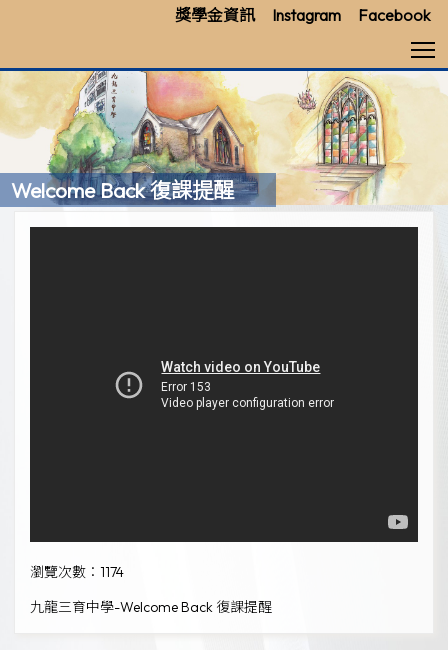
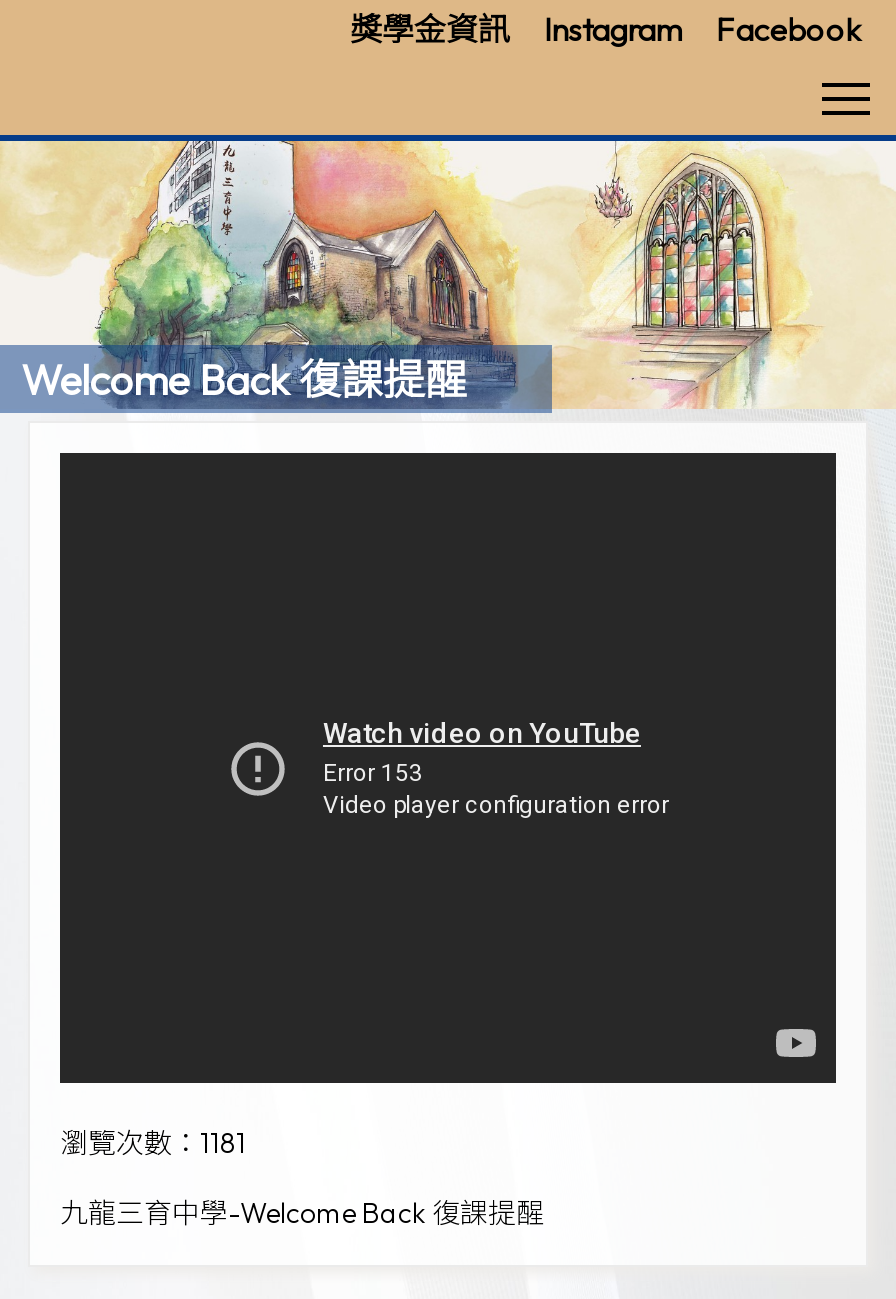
- 瀏覽次數：1174
+ 瀏覽次數：1181
